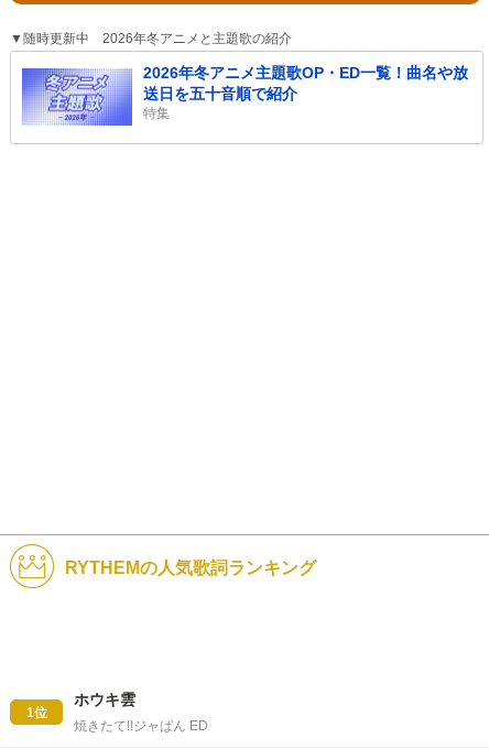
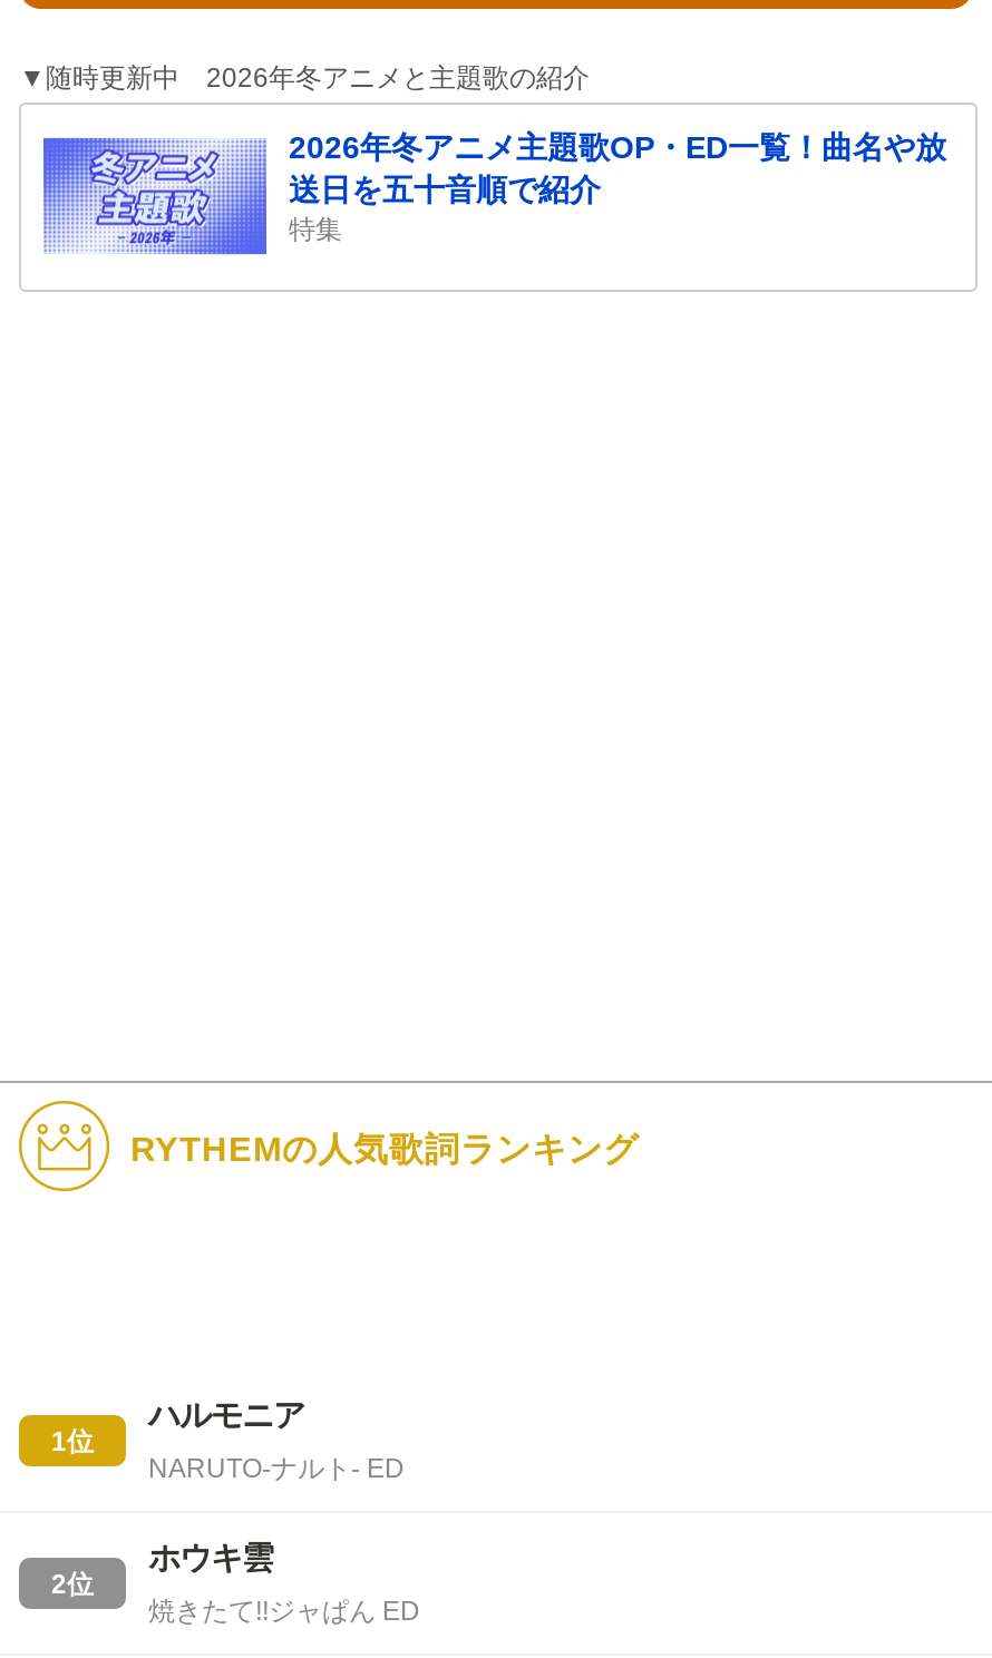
+ ハルモニア
+ NARUTO-ナルト- ED

+ 2位
